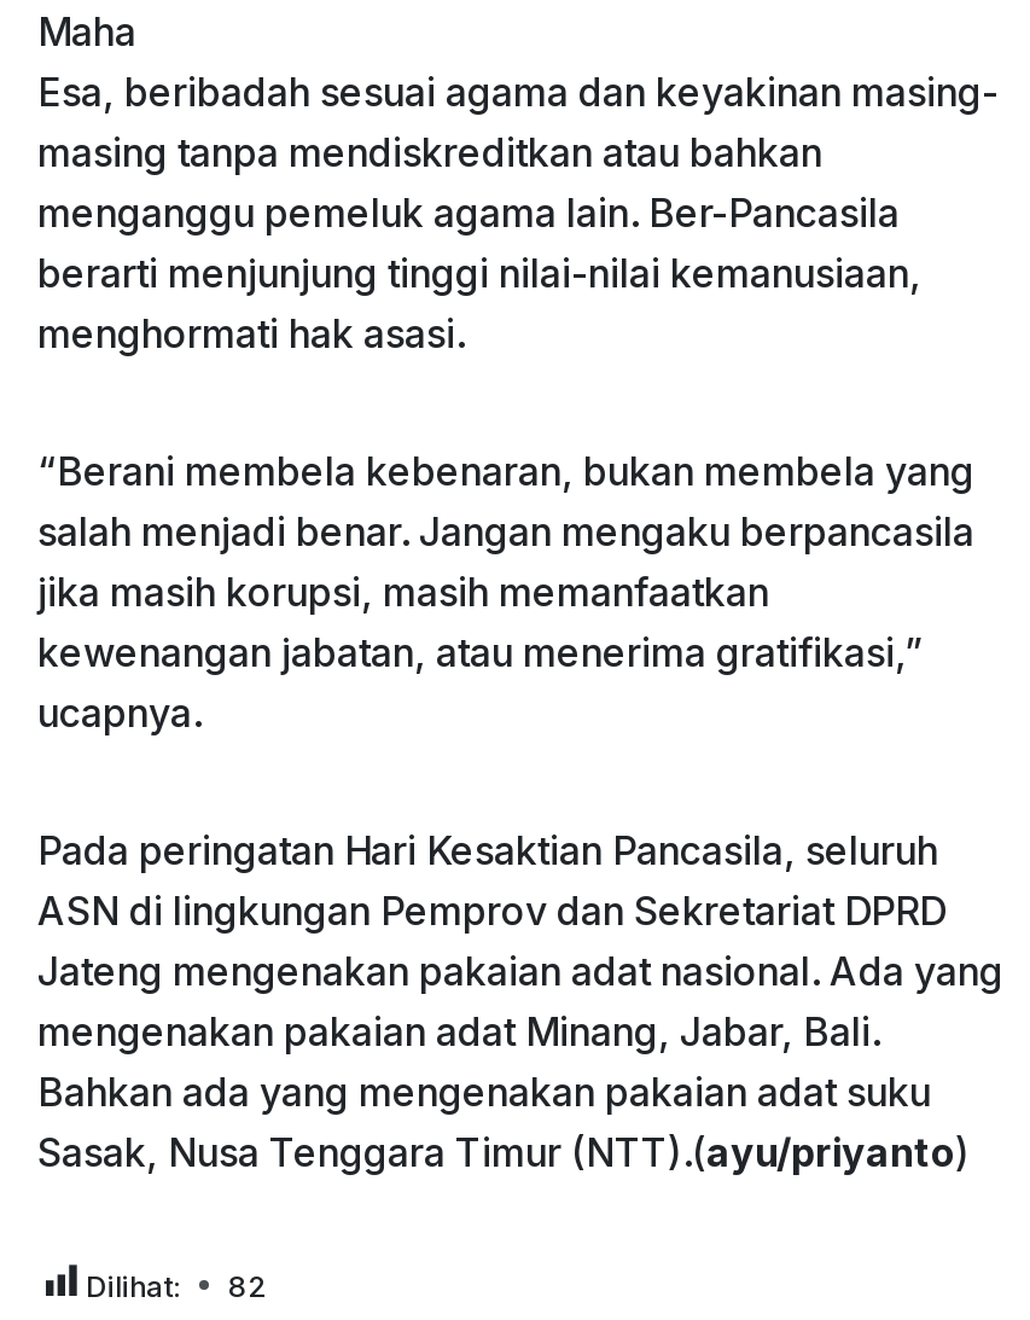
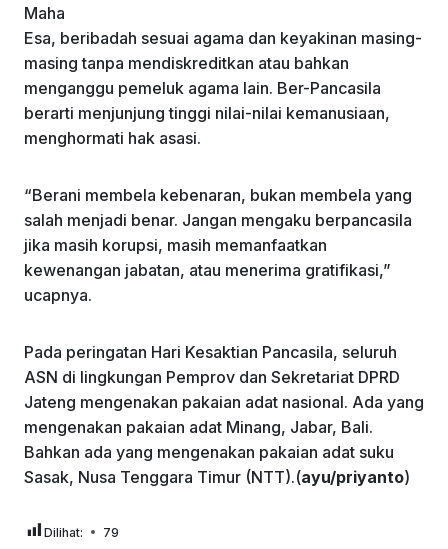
- Dilihat: 82
+ Dilihat: 79
